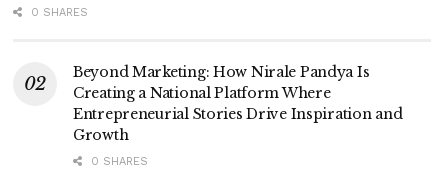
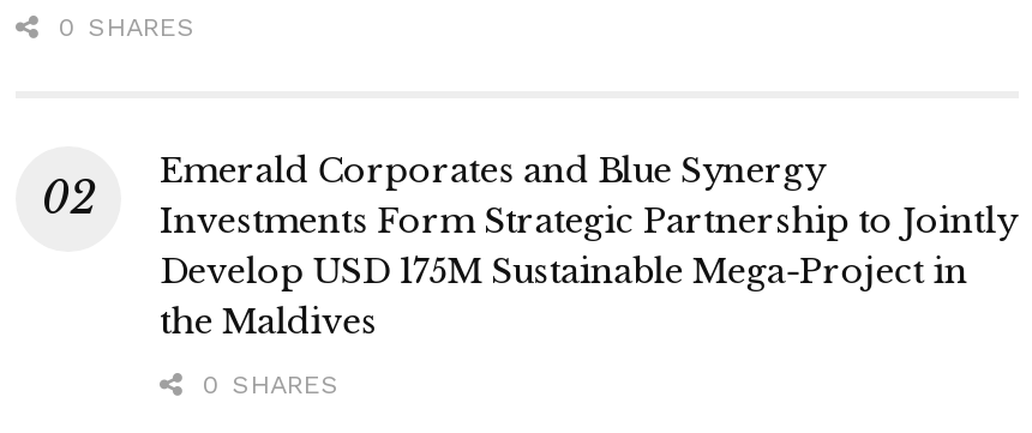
- Beyond Marketing: How Nirale Pandya Is
- Creating a National Platform Where
- Entrepreneurial Stories Drive Inspiration and
- Growth
+ Emerald Corporates and Blue Synergy
+ Investments Form Strategic Partnership to Jointly
+ Develop USD 175M Sustainable Mega-Project in
+ the Maldives
